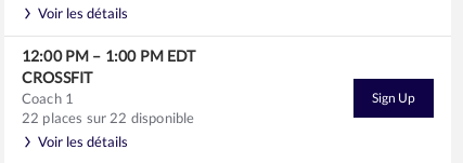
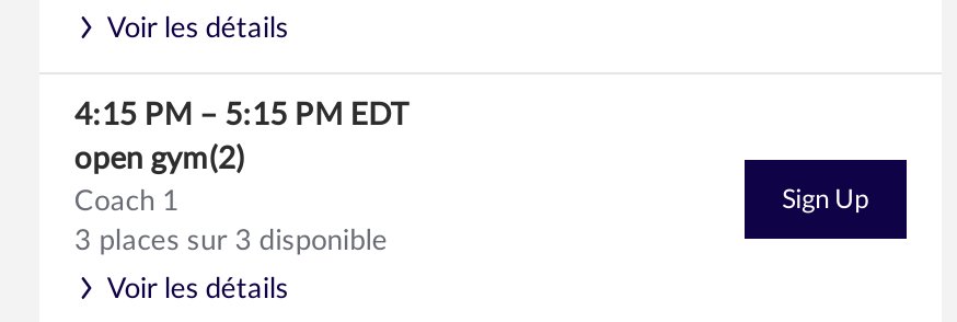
- 12:00 PM – 1:00 PM EDT
- CROSSFIT
+ 4:15 PM – 5:15 PM EDT
+ open gym(2)

- 22 places sur 22 disponible
+ 3 places sur 3 disponible
